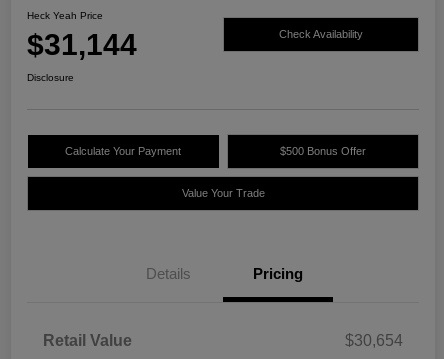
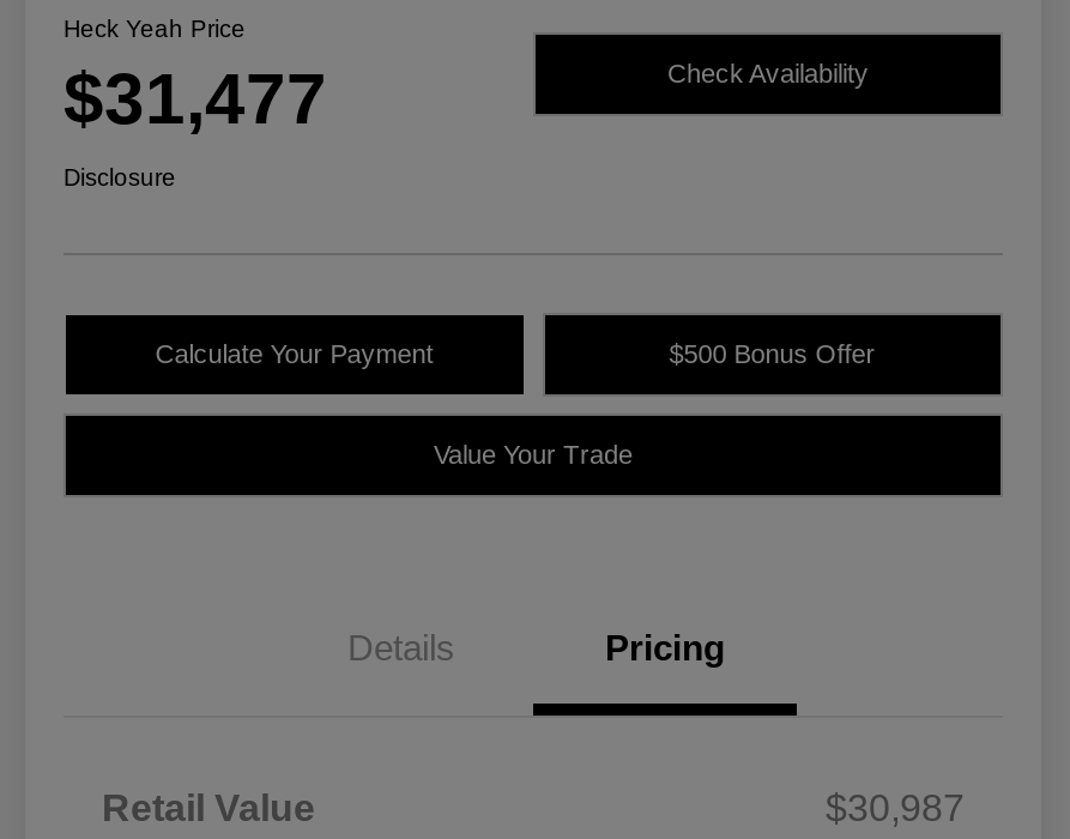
- $31,144
+ $31,477

- $30,654
+ $30,987
